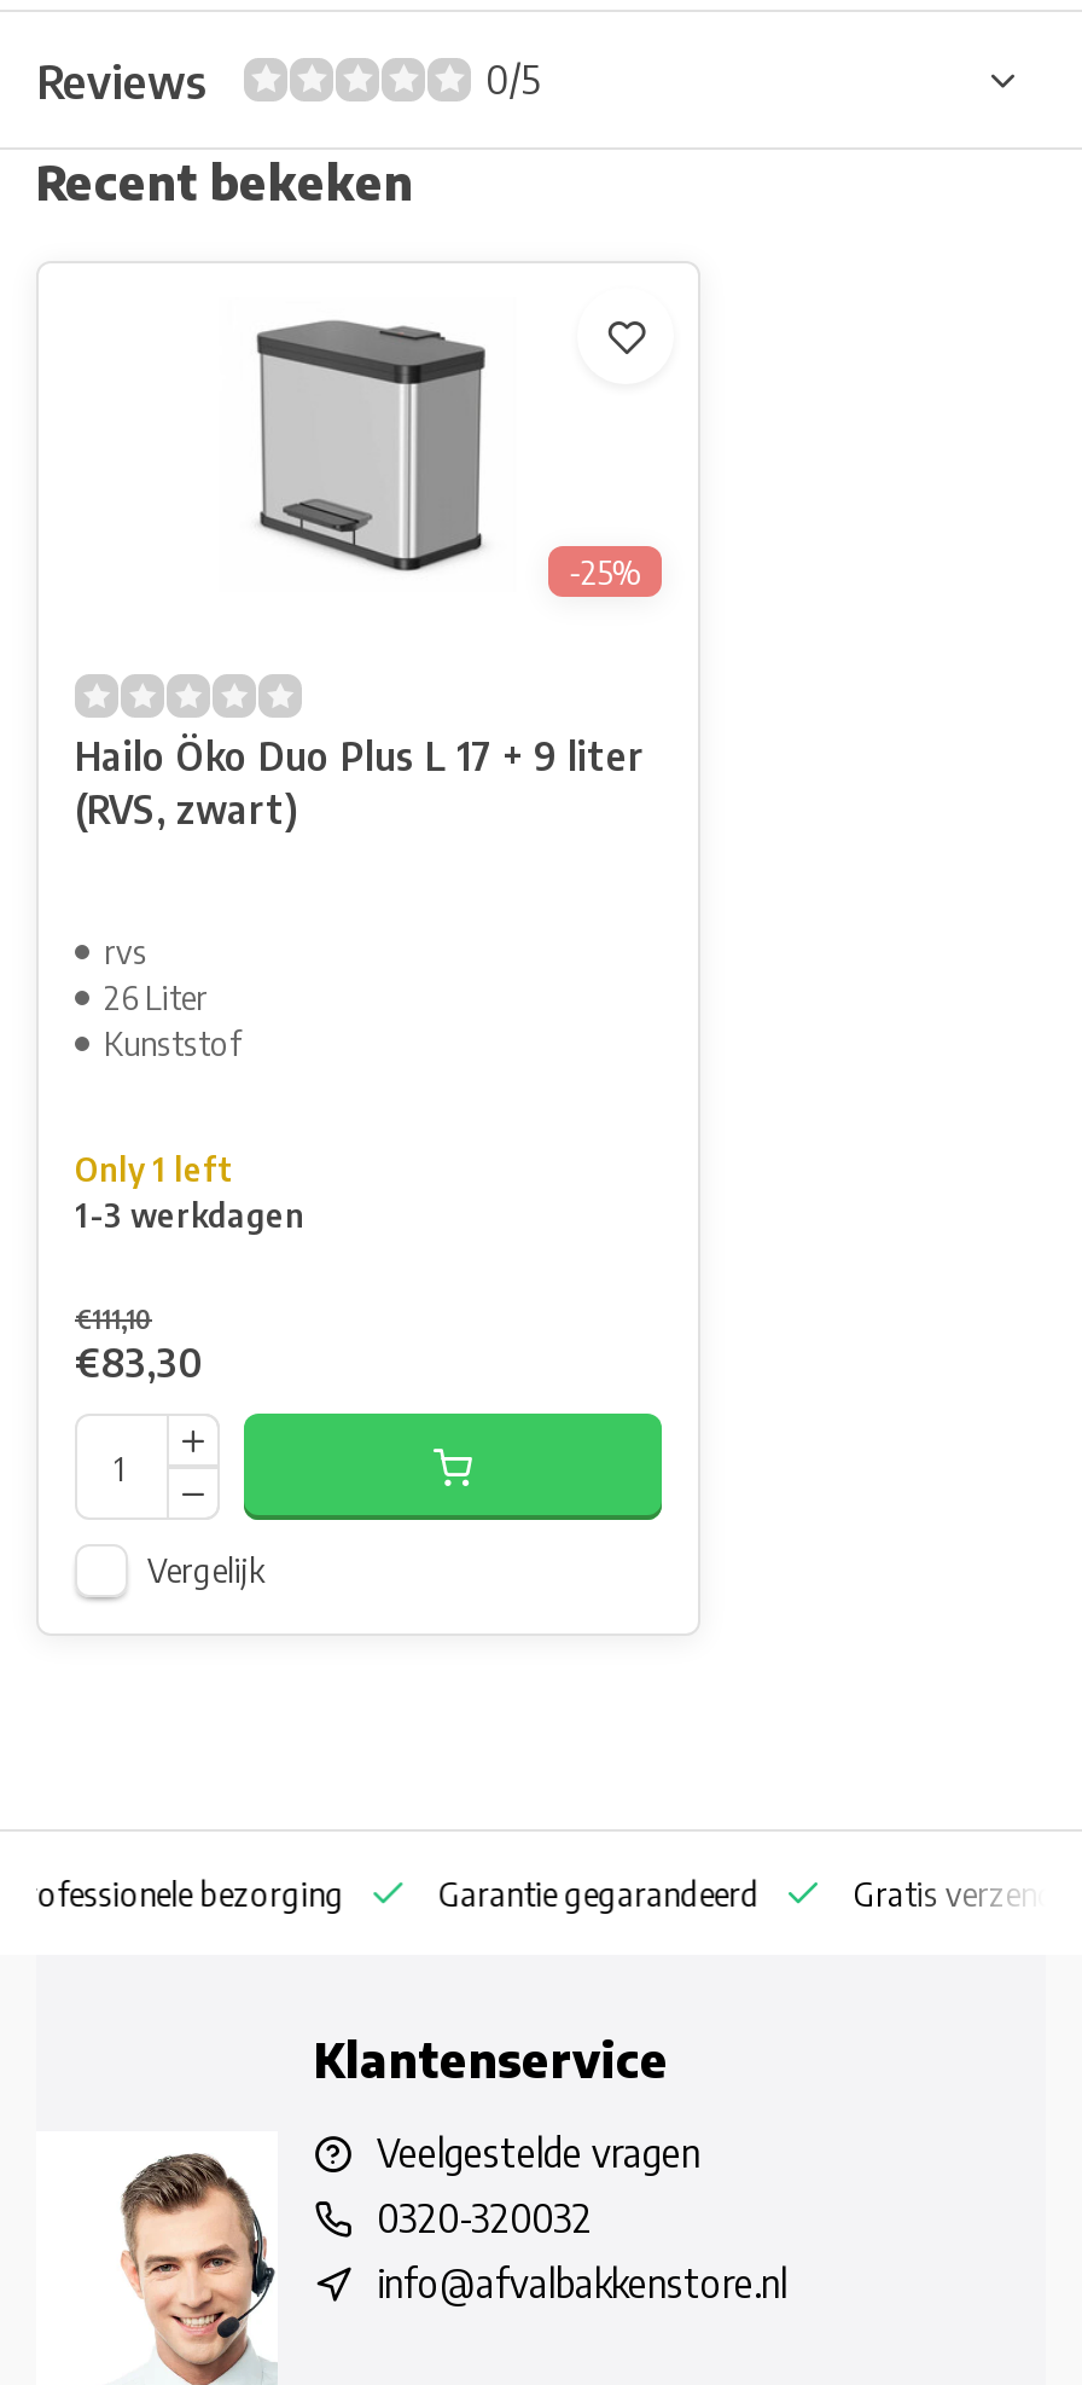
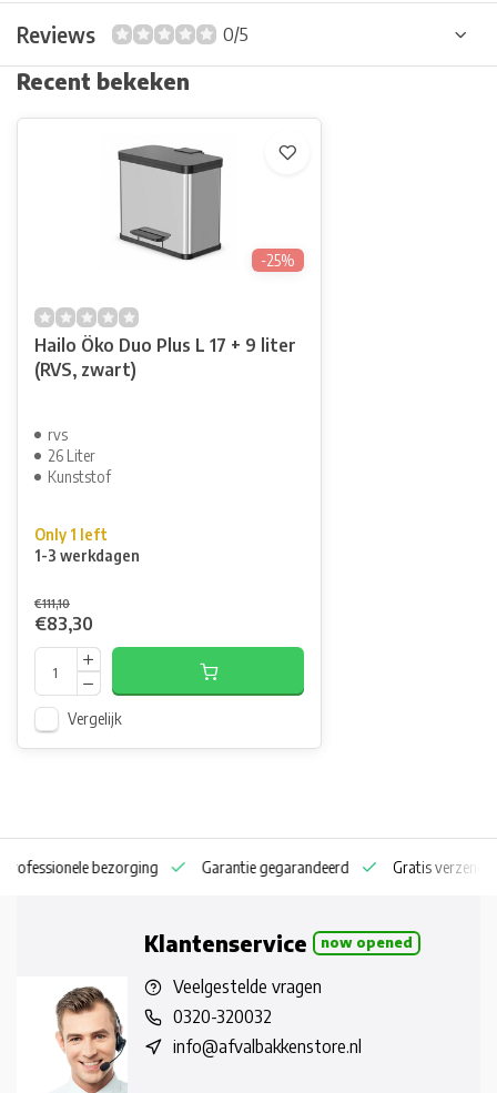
+ now opened
